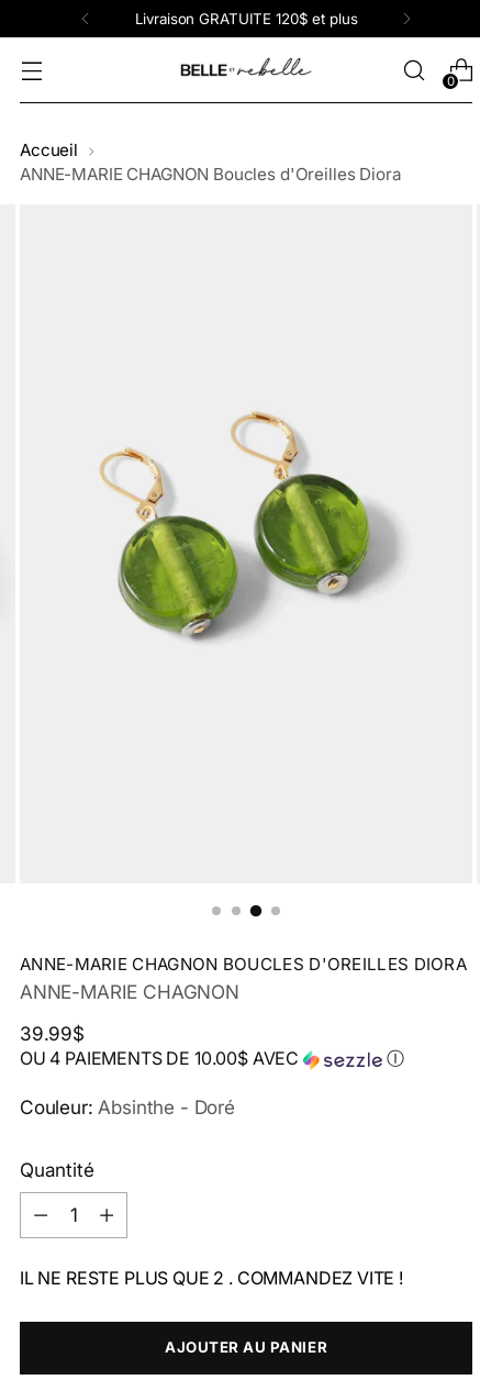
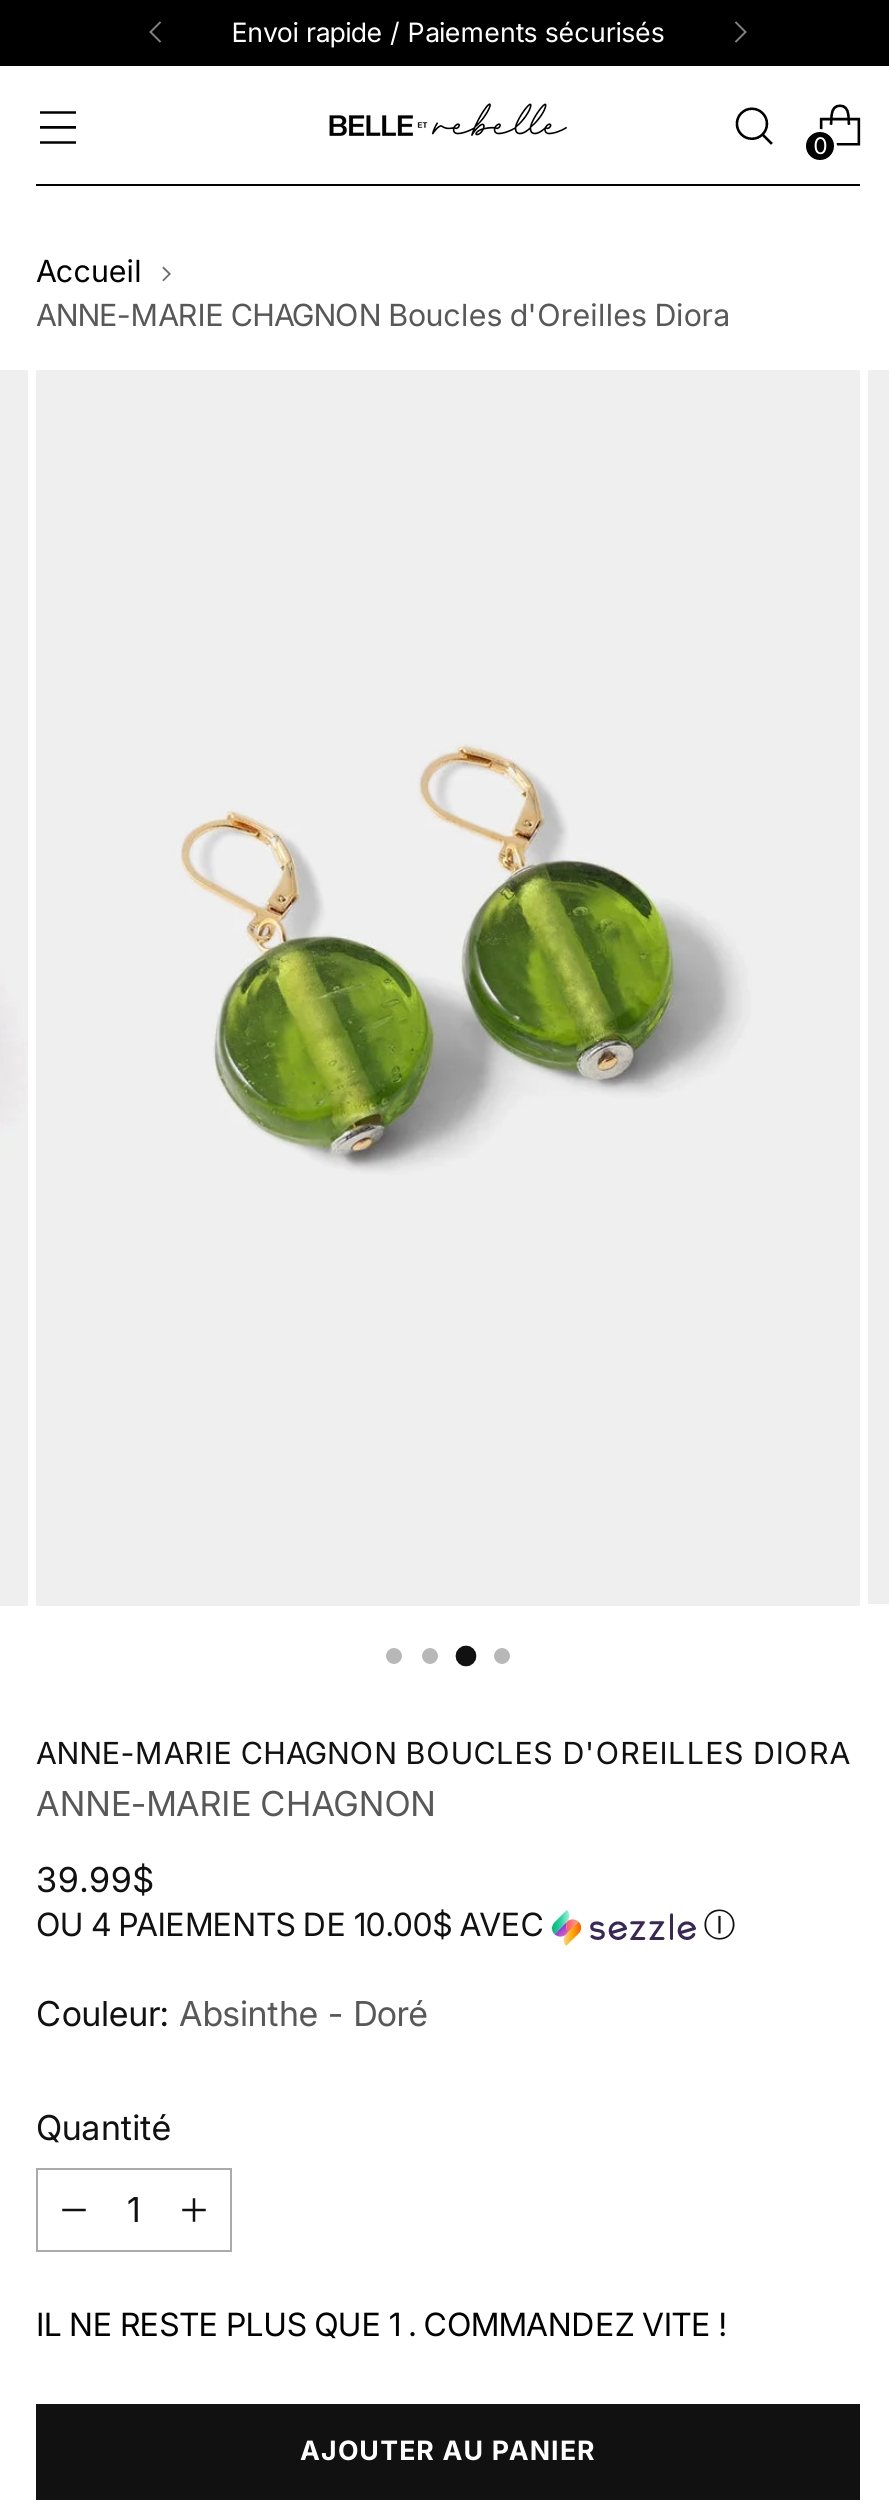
- Livraison GRATUITE 120$ et plus
+ Envoi rapide / Paiements sécurisés

- IL NE RESTE PLUS QUE 2 . COMMANDEZ VITE !
+ IL NE RESTE PLUS QUE 1 . COMMANDEZ VITE !
